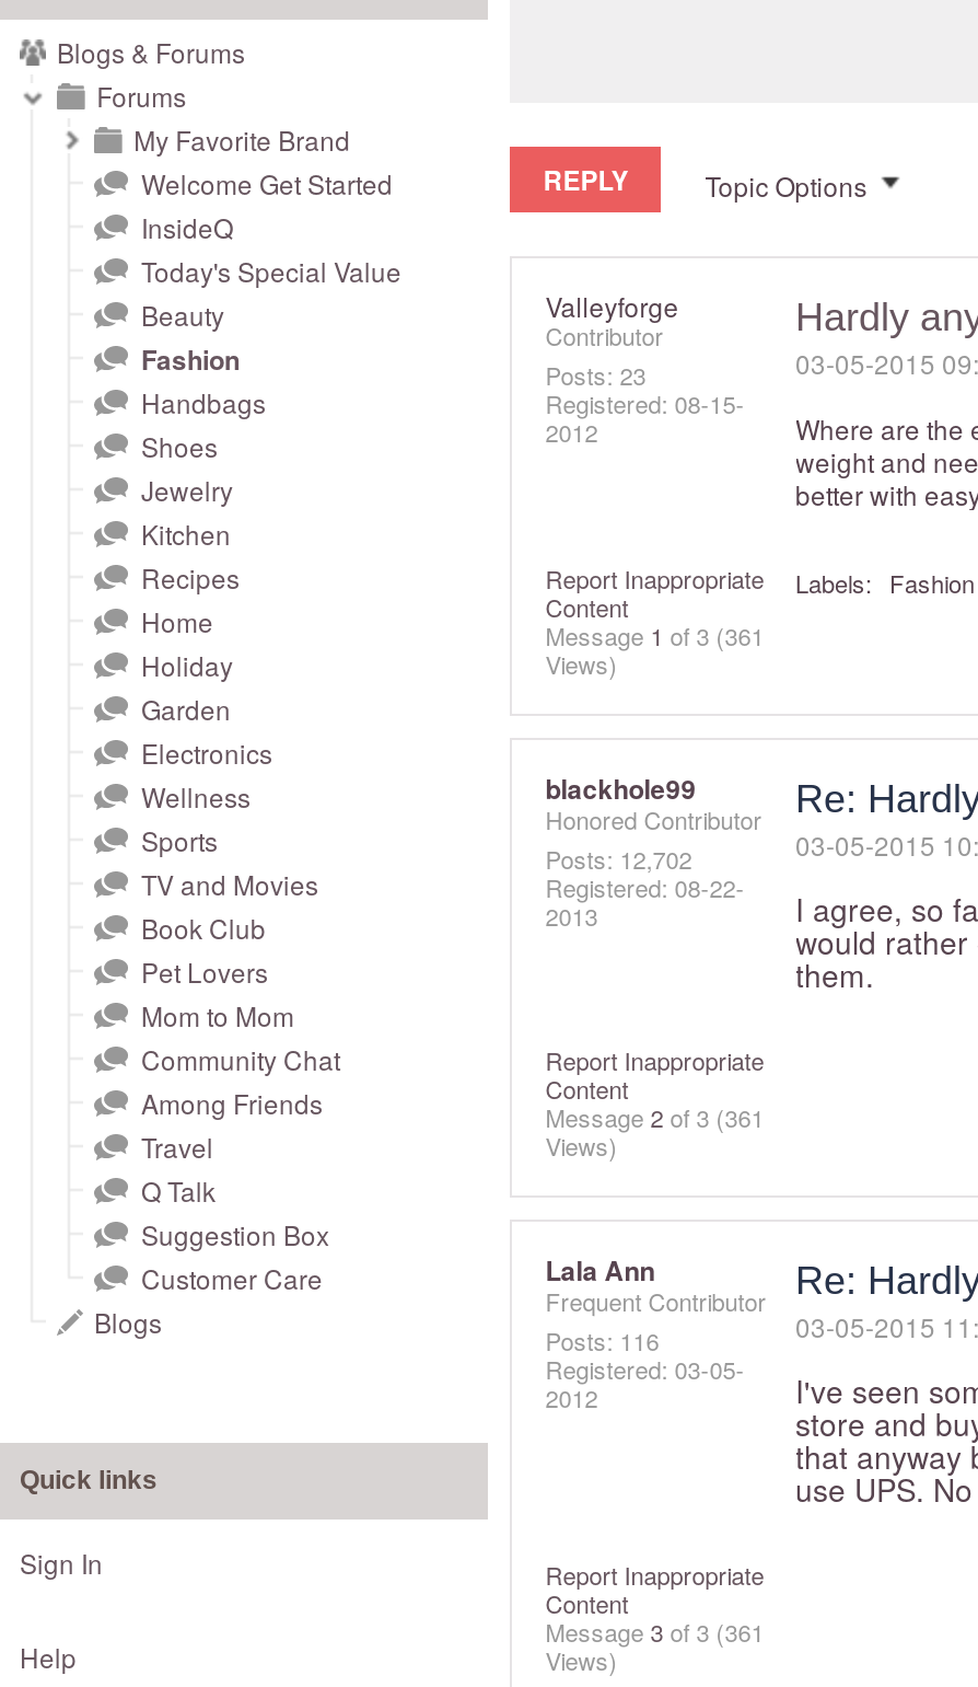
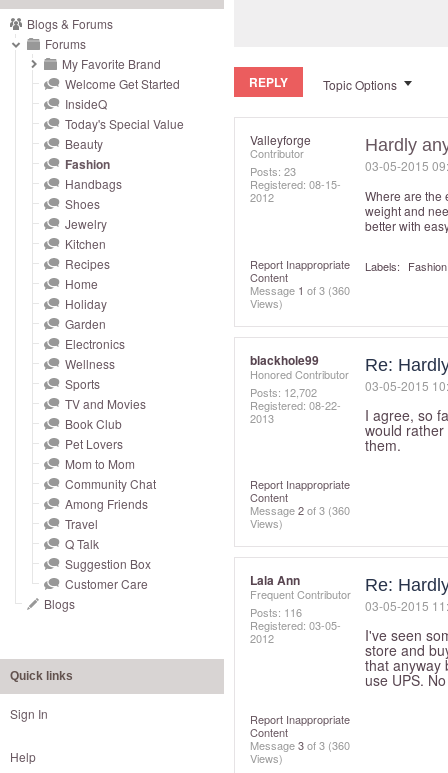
- Message 1 of 3 (361
+ Message 1 of 3 (360

- Message 2 of 3 (361
+ Message 2 of 3 (360

- Message 3 of 3 (361
+ Message 3 of 3 (360
